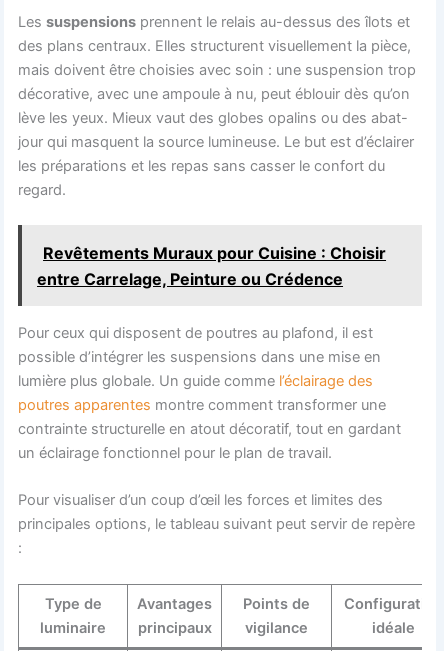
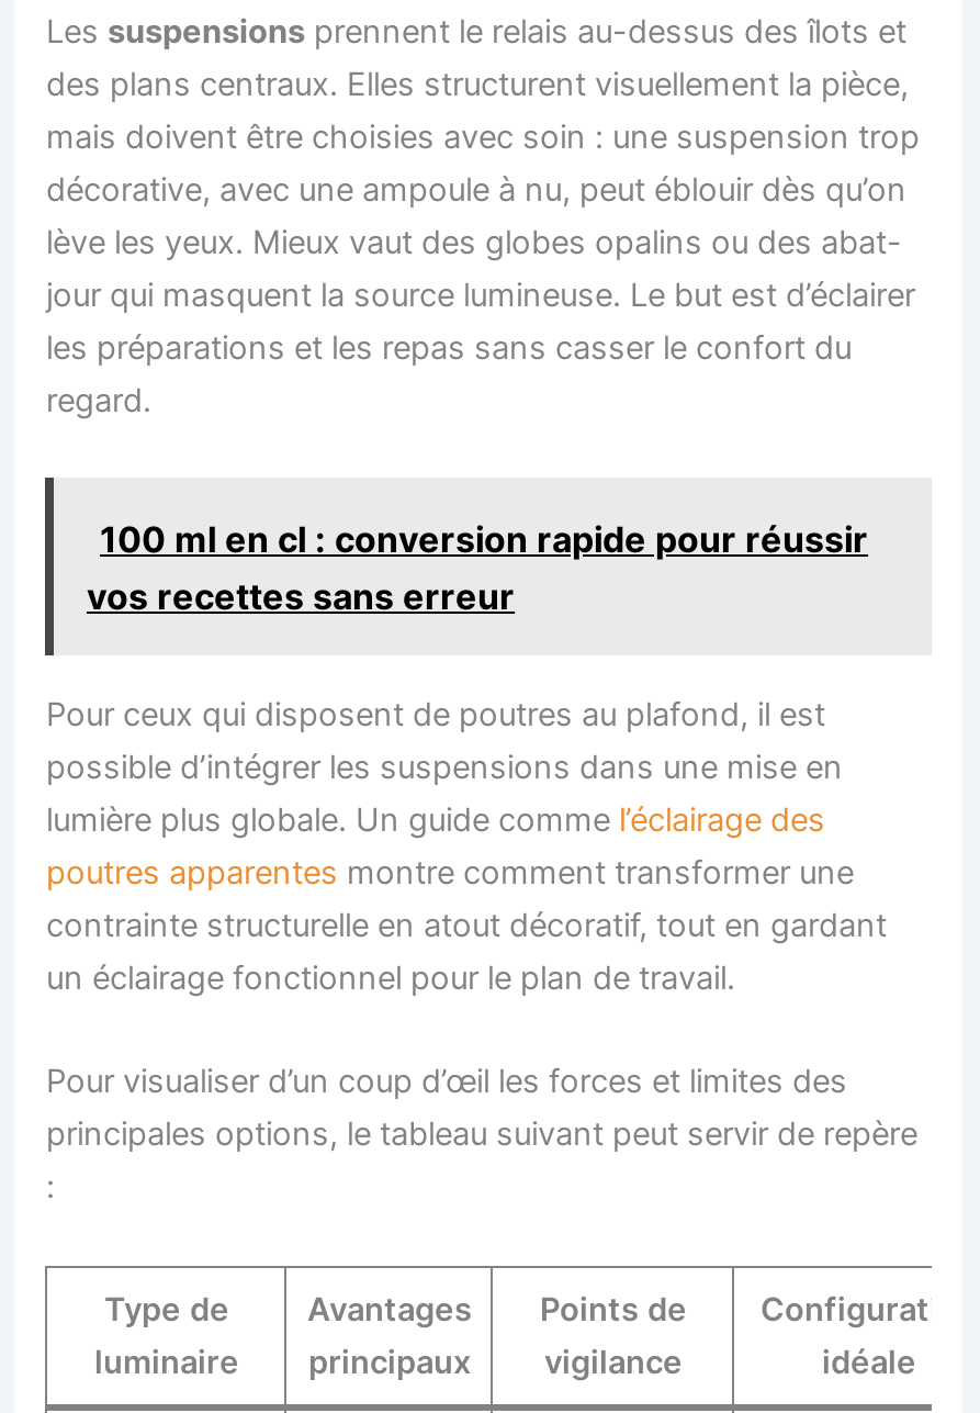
- Revêtements Muraux pour Cuisine : Choisir
- entre Carrelage, Peinture ou Crédence
+ 100 ml en cl : conversion rapide pour réussir
+ vos recettes sans erreur
